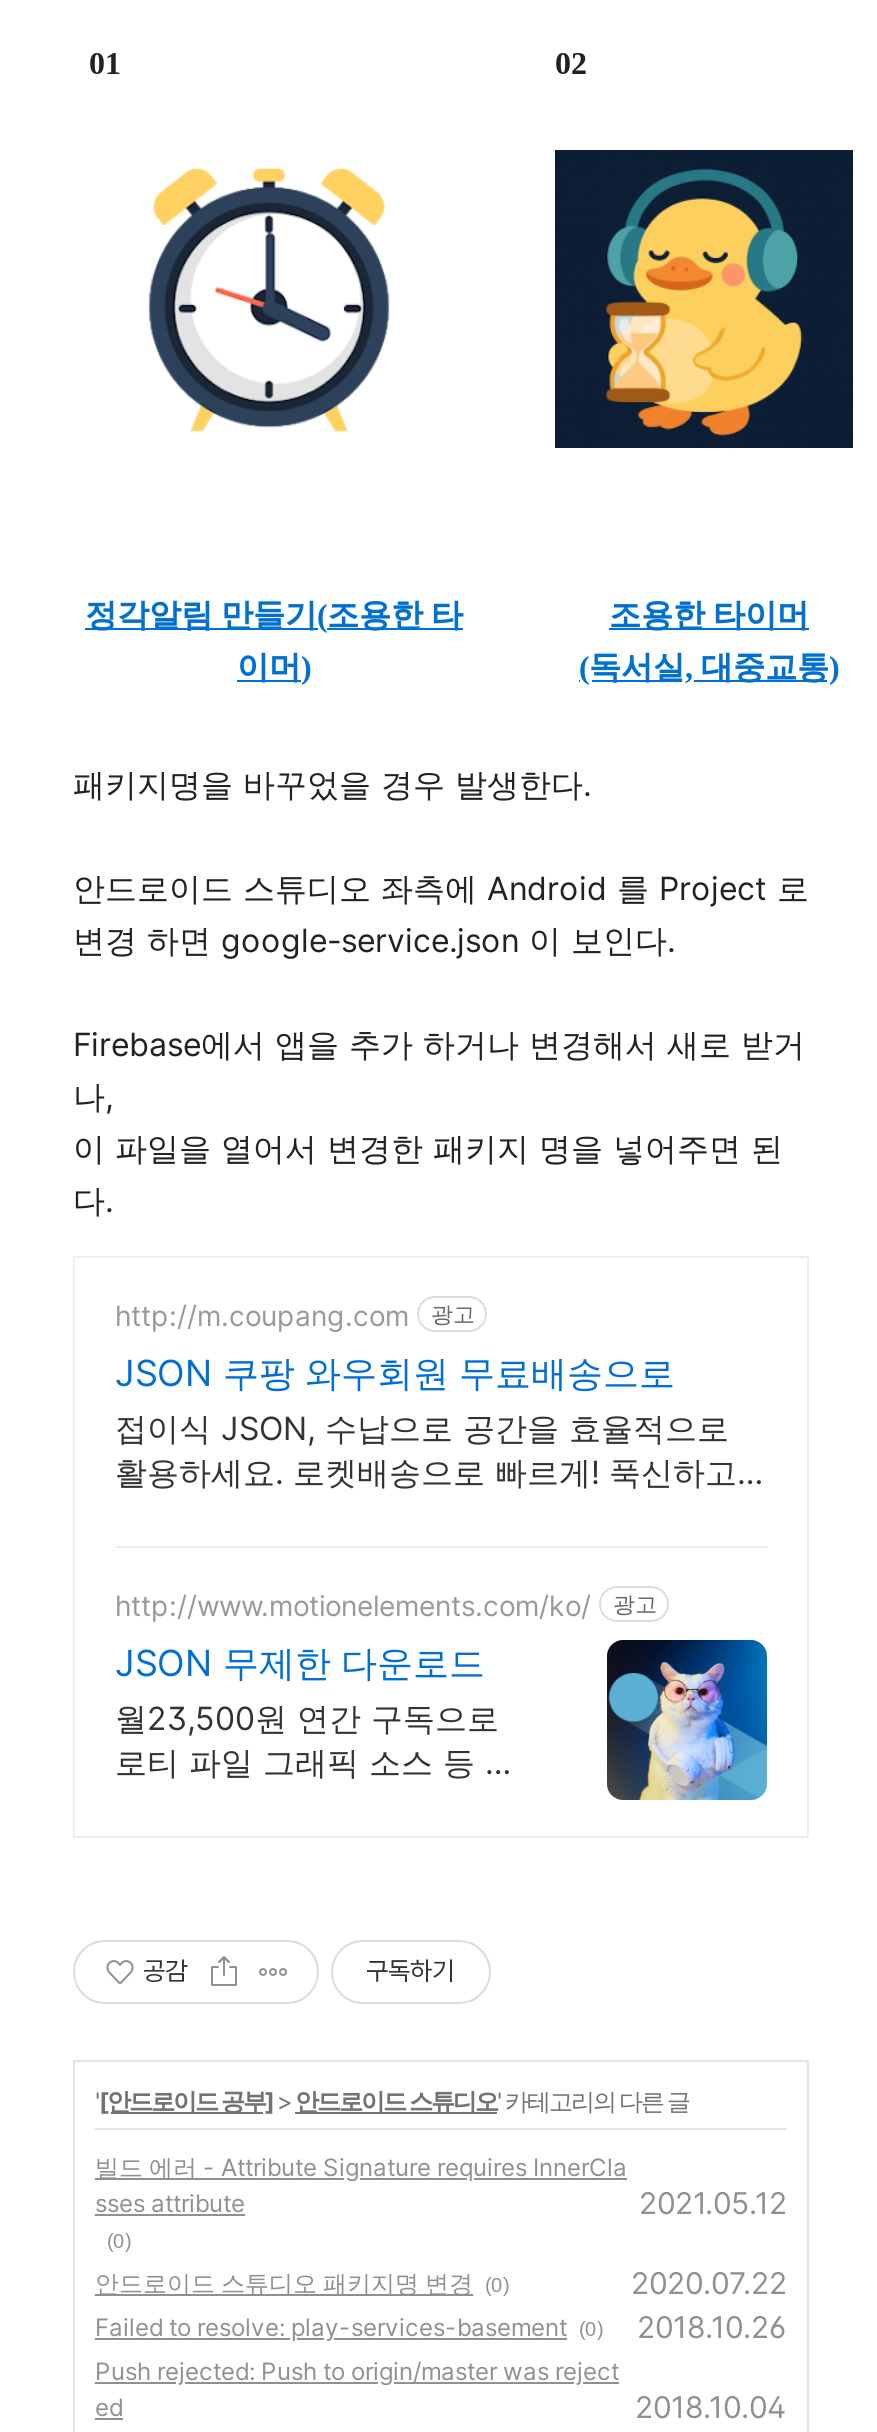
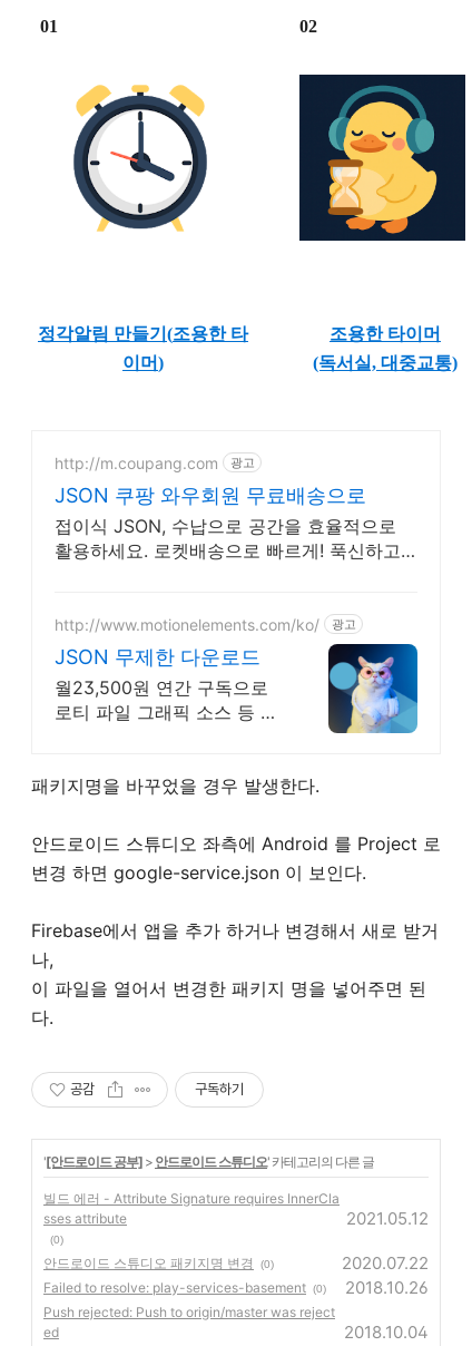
moved down: 패키지명을 바꾸었을 경우 발생한다. | 안드로이드 스튜디오 좌측에 Android 를 Project 로 | 변경 하면 google-service.json 이 보인다. | Firebase에서 앱을 추가 하거나 변경해서 새로 받거 | 나, | 이 파일을 열어서 변경한 패키지 명을 넣어주면 된 | 다.

moved up: [image] | http://m.coupang.com | 광고 | ... | 월23,500원 연간 구독으로 | 로티 파일 그래픽 소스 등 무
